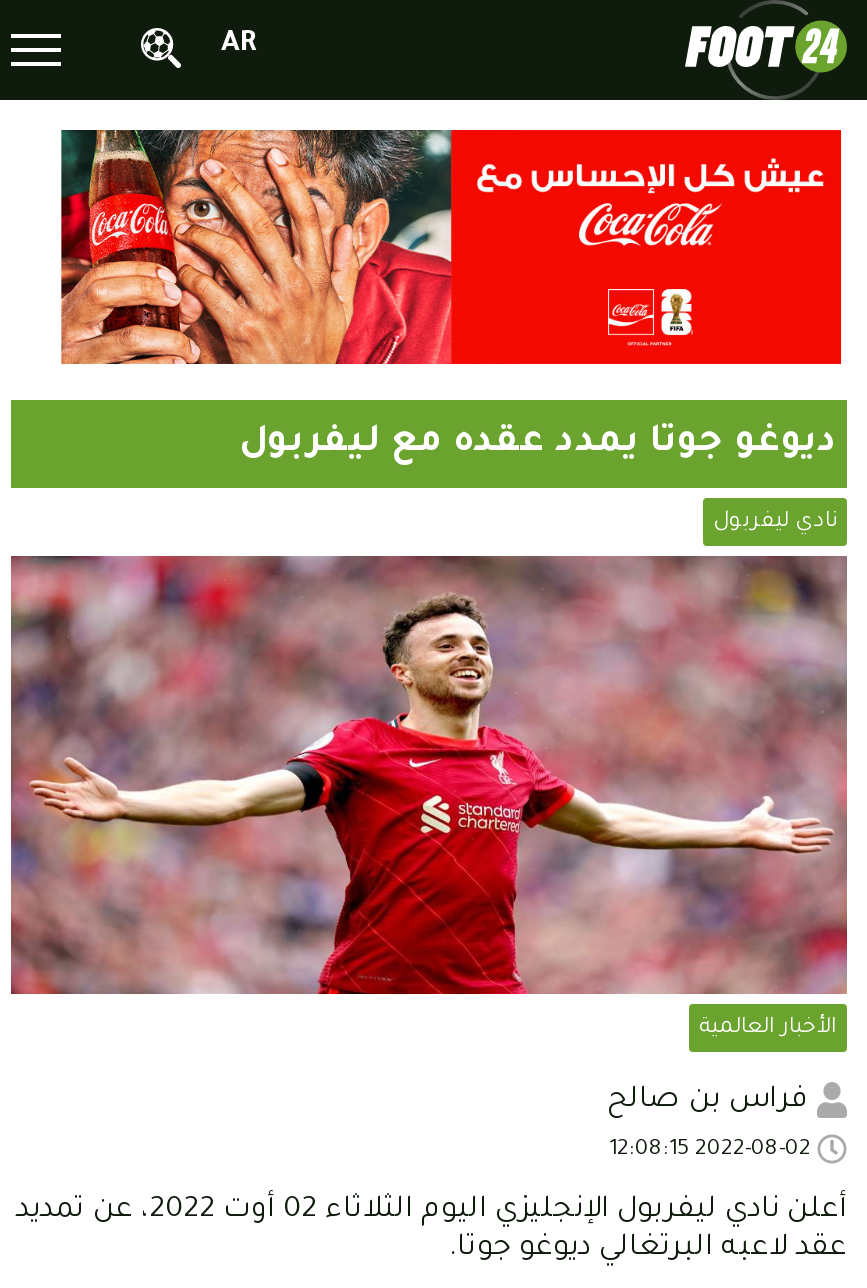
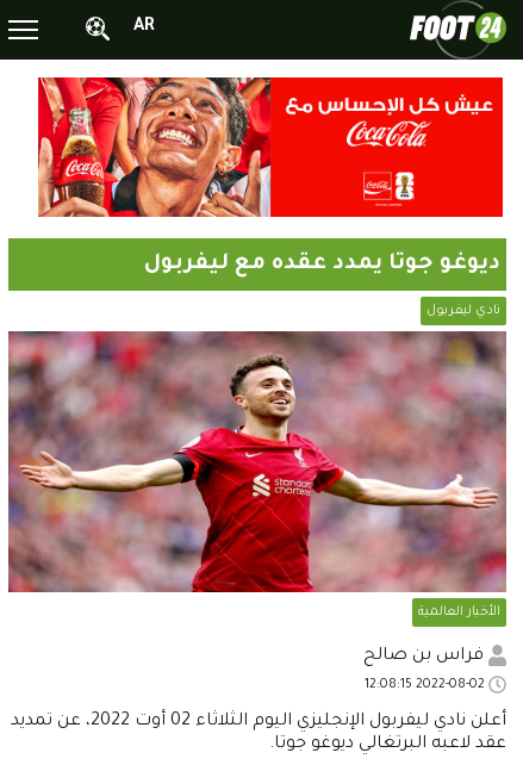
- [image]
+ [image]
